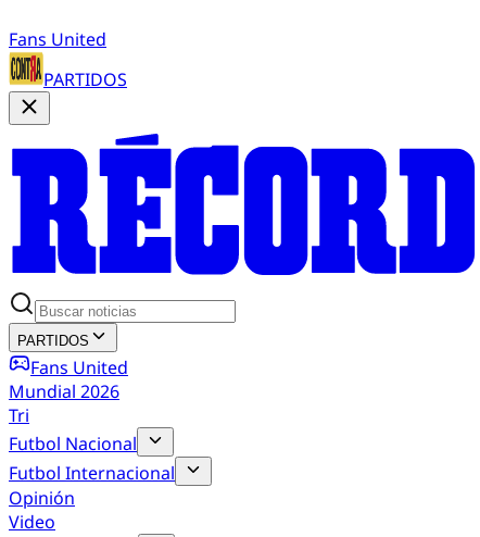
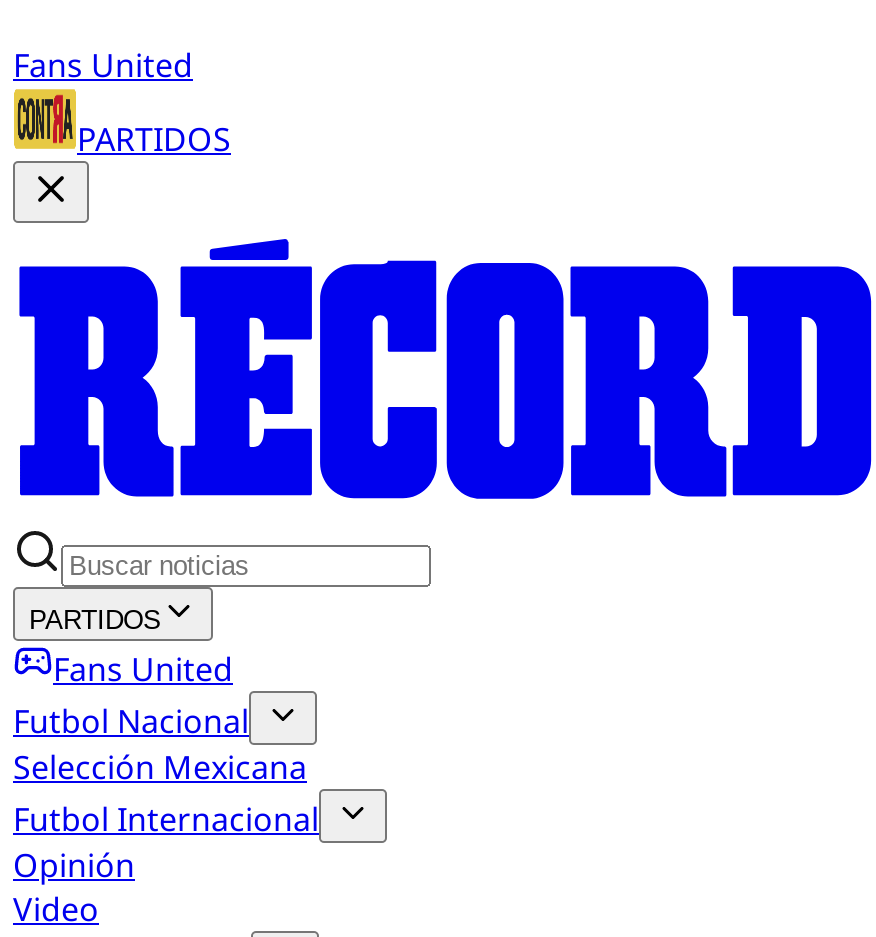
- Mundial 2026
- Tri

moved up: Futbol Nacional

+ Selección Mexicana
